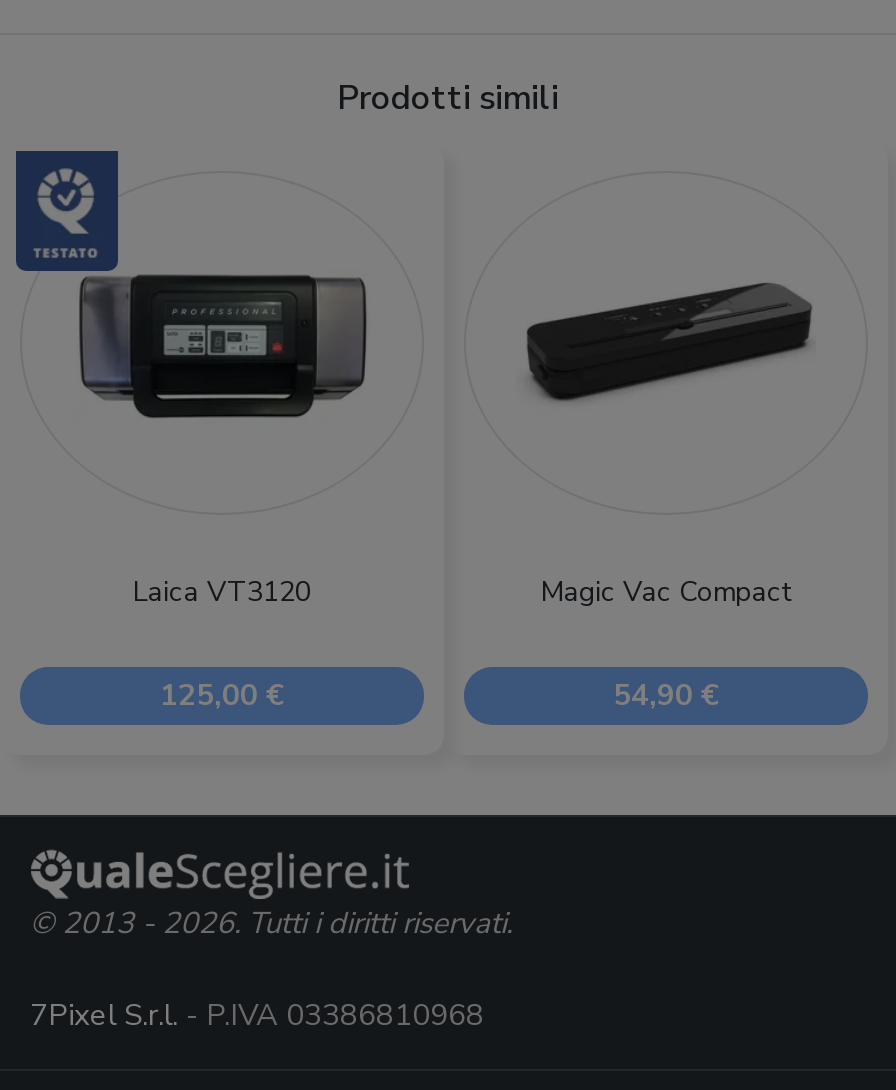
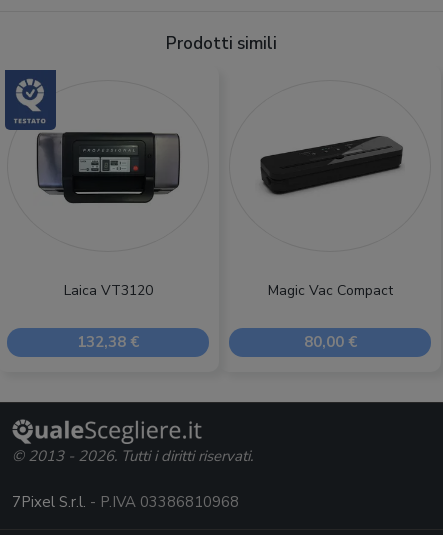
- 125,00 €
+ 132,38 €

- 54,90 €
+ 80,00 €
